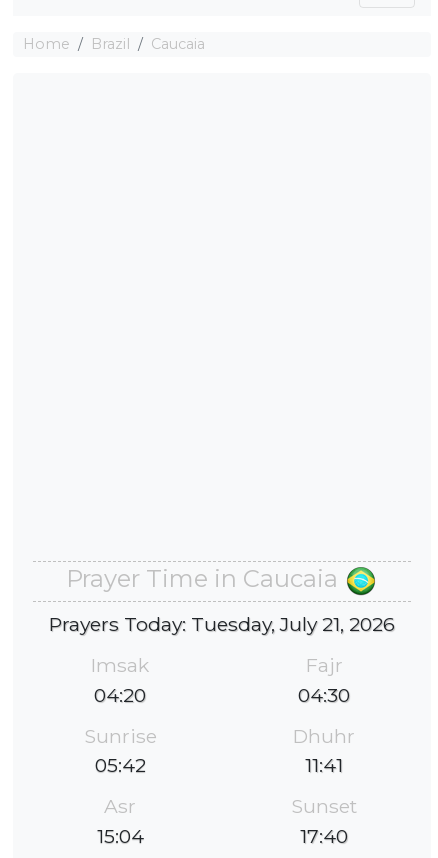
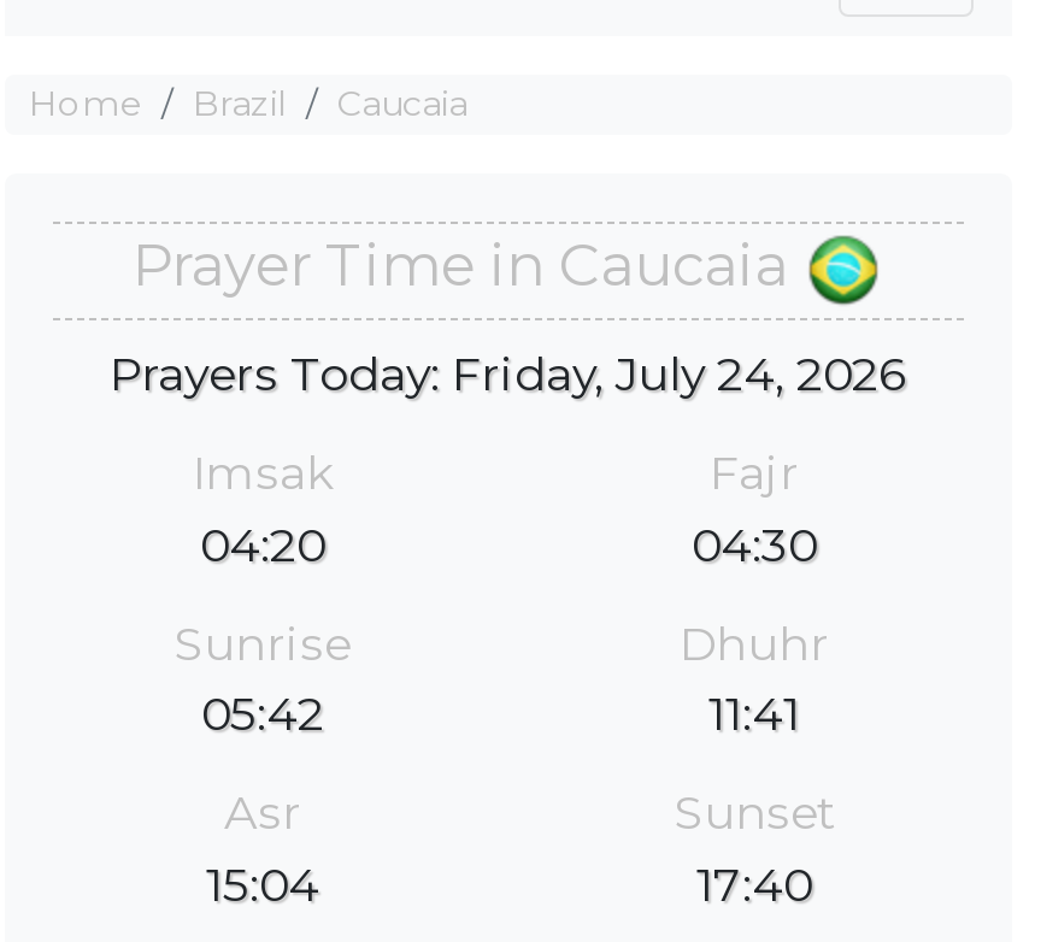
- Prayers Today: Tuesday, July 21, 2026
+ Prayers Today: Friday, July 24, 2026
